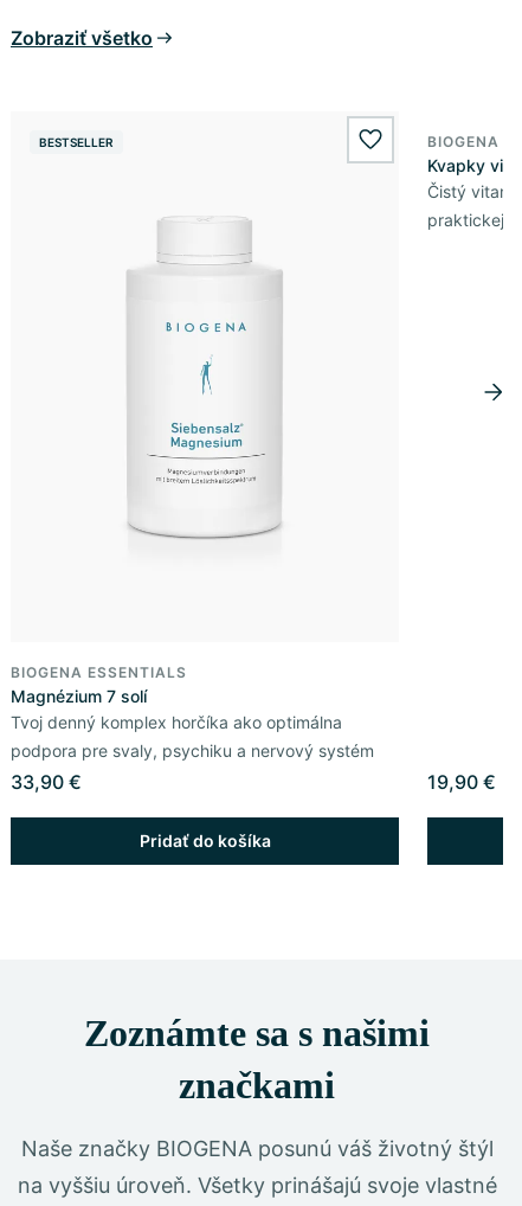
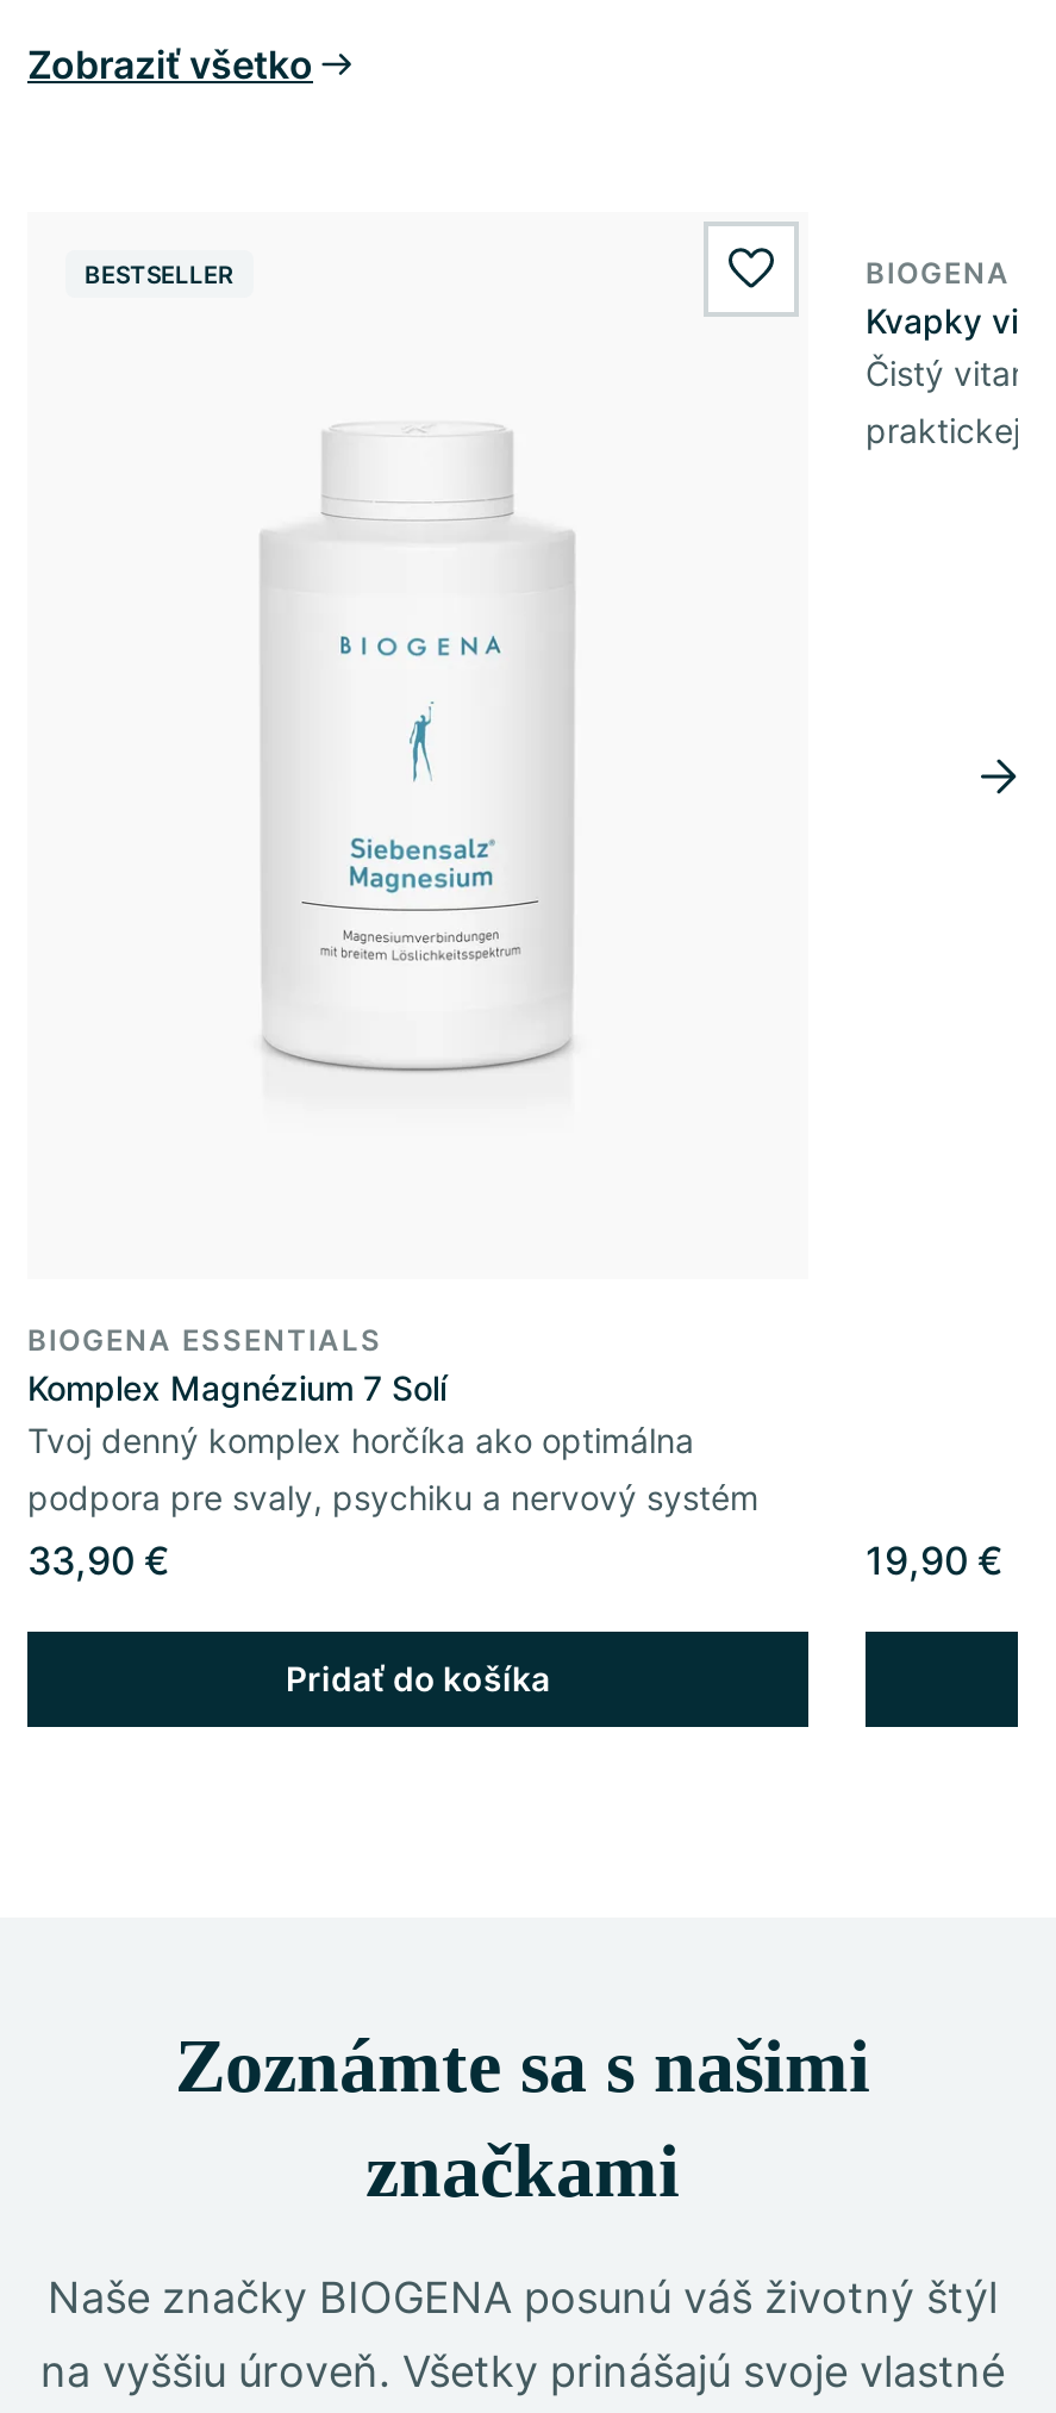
- Magnézium 7 solí
+ Komplex Magnézium 7 Solí
